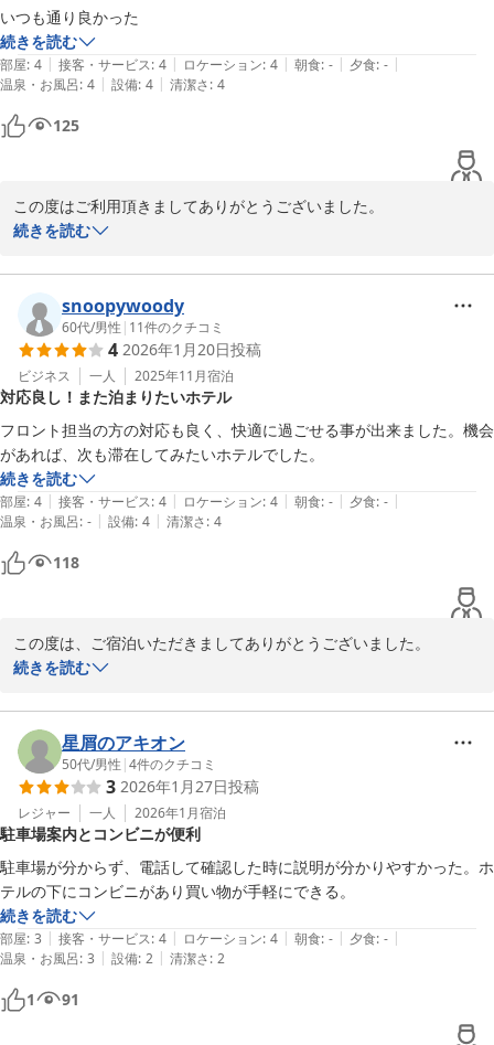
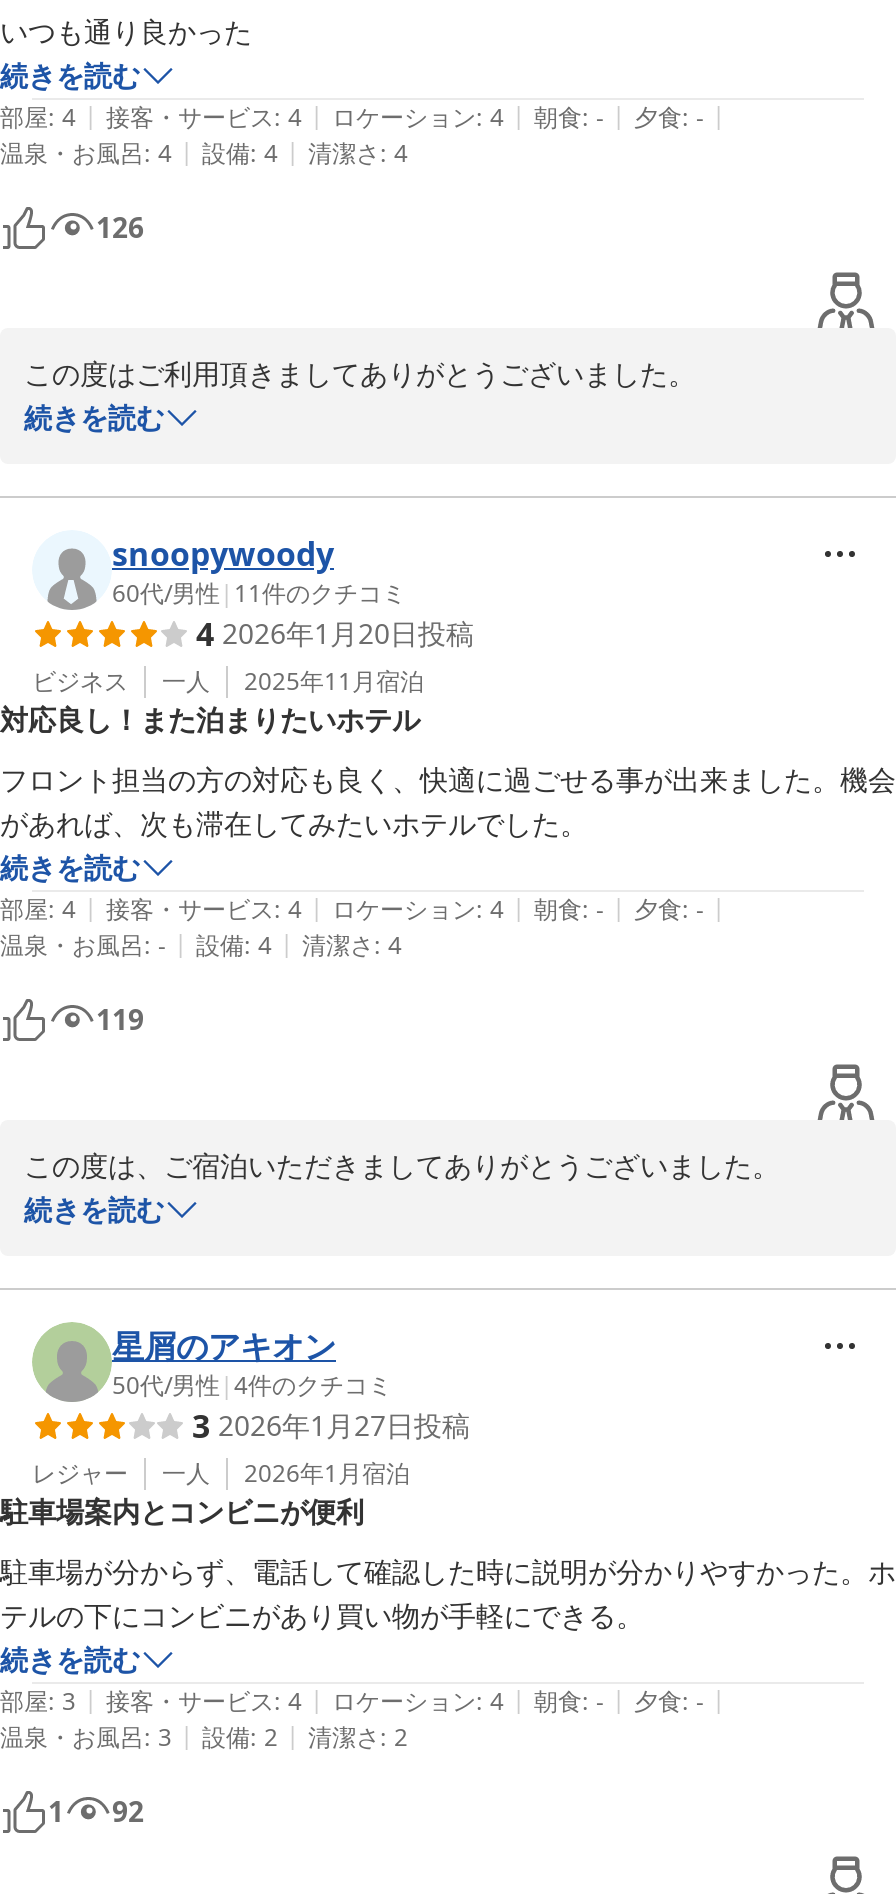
- 125
+ 126

- 118
+ 119

- 1 91
+ 1 92
